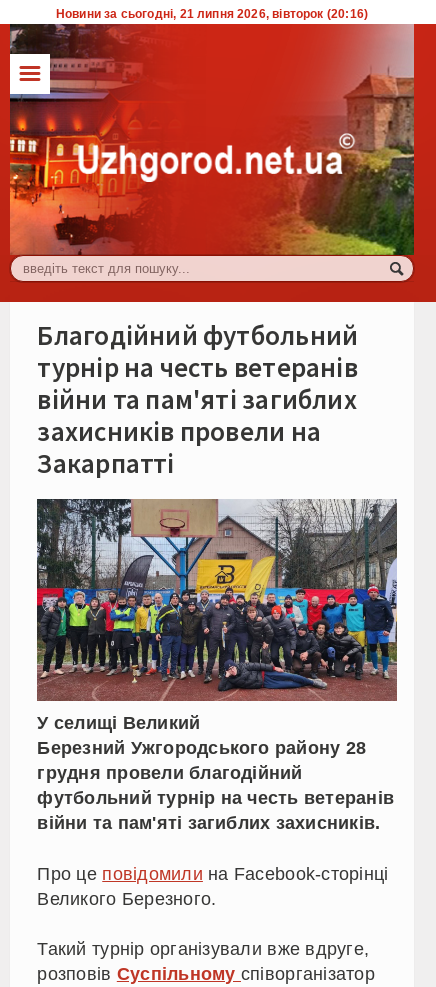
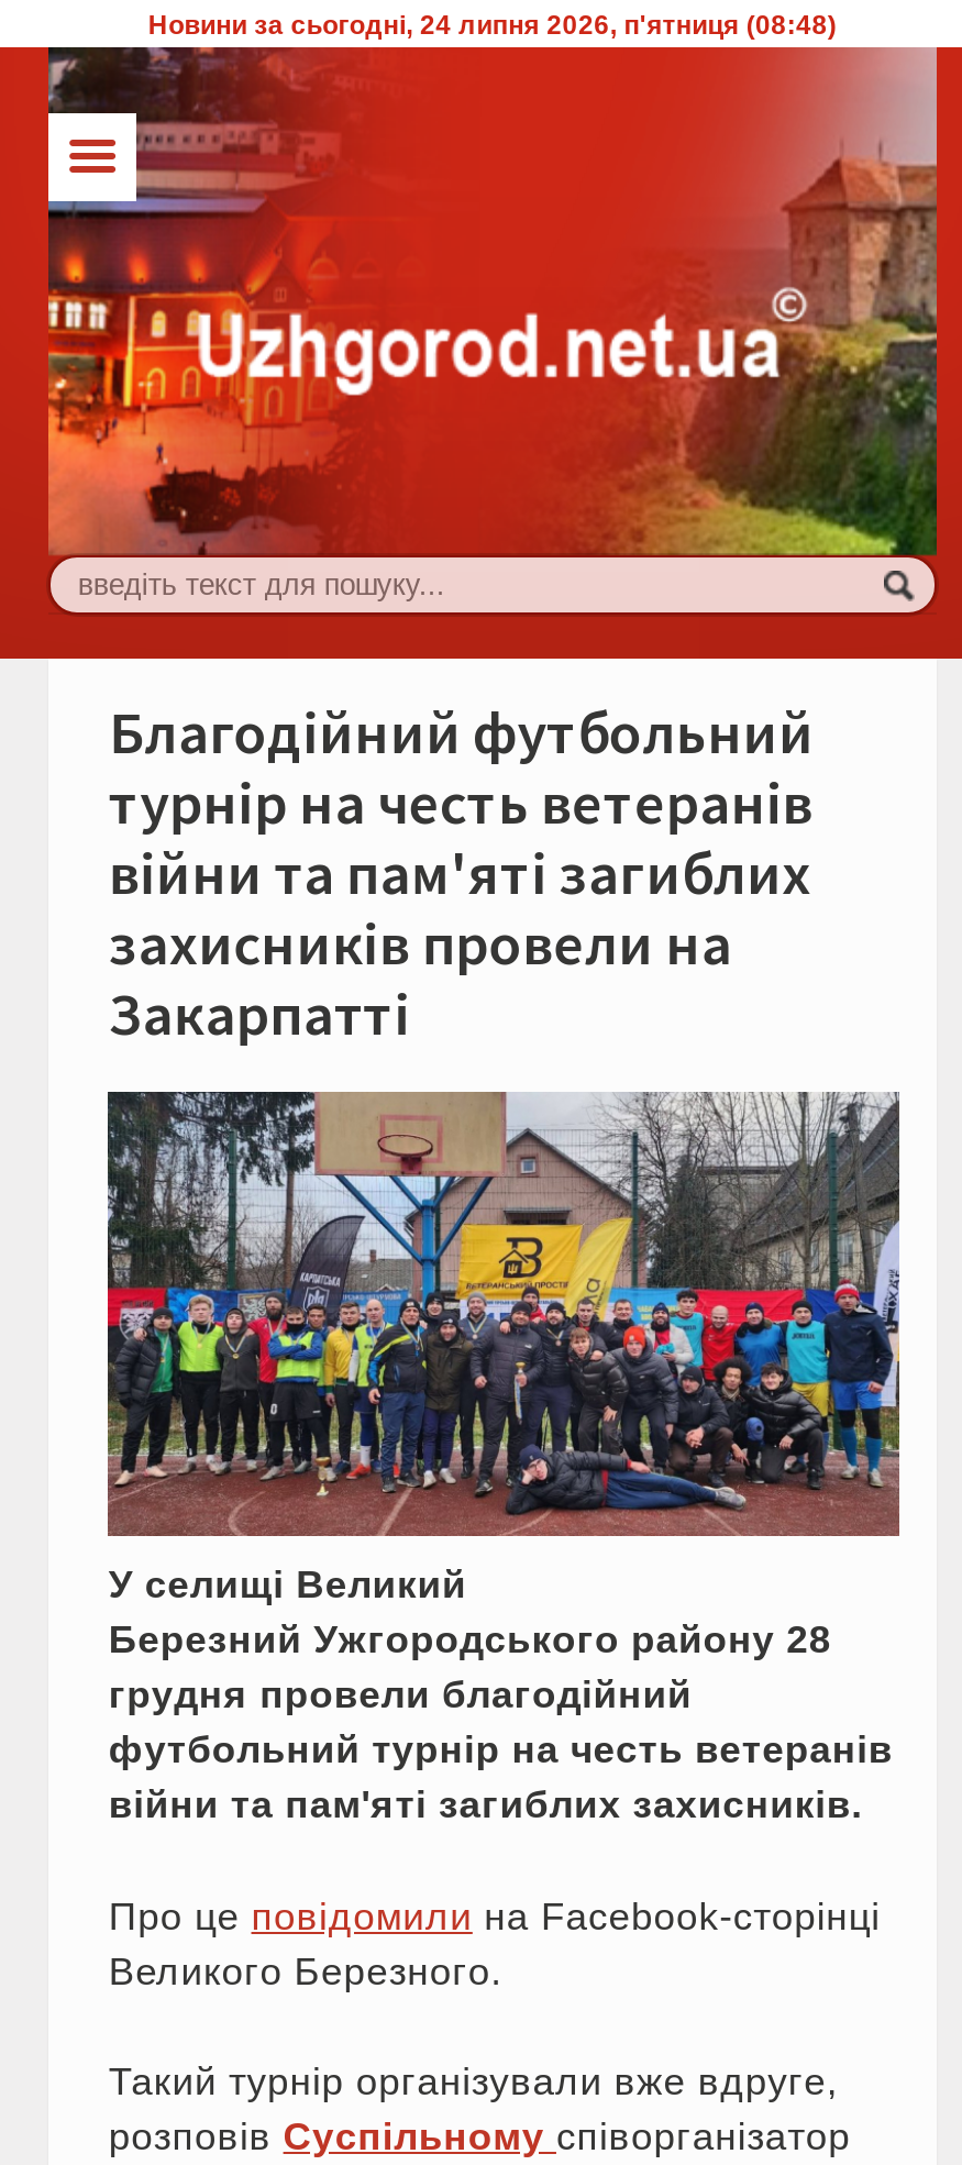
- Новини за сьогодні, 21 липня 2026, вівторок (20:16)
+ Новини за сьогодні, 24 липня 2026, п'ятниця (08:48)
